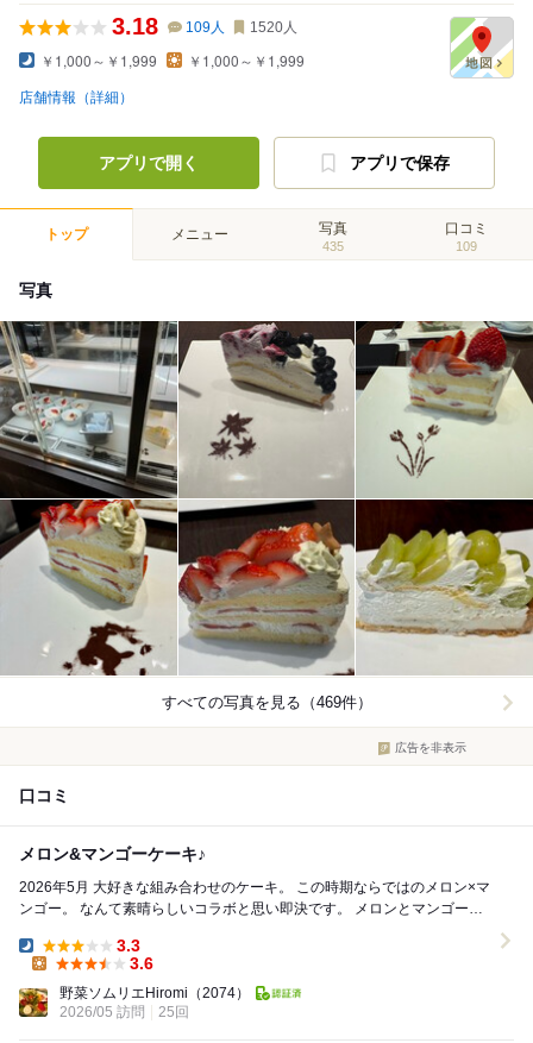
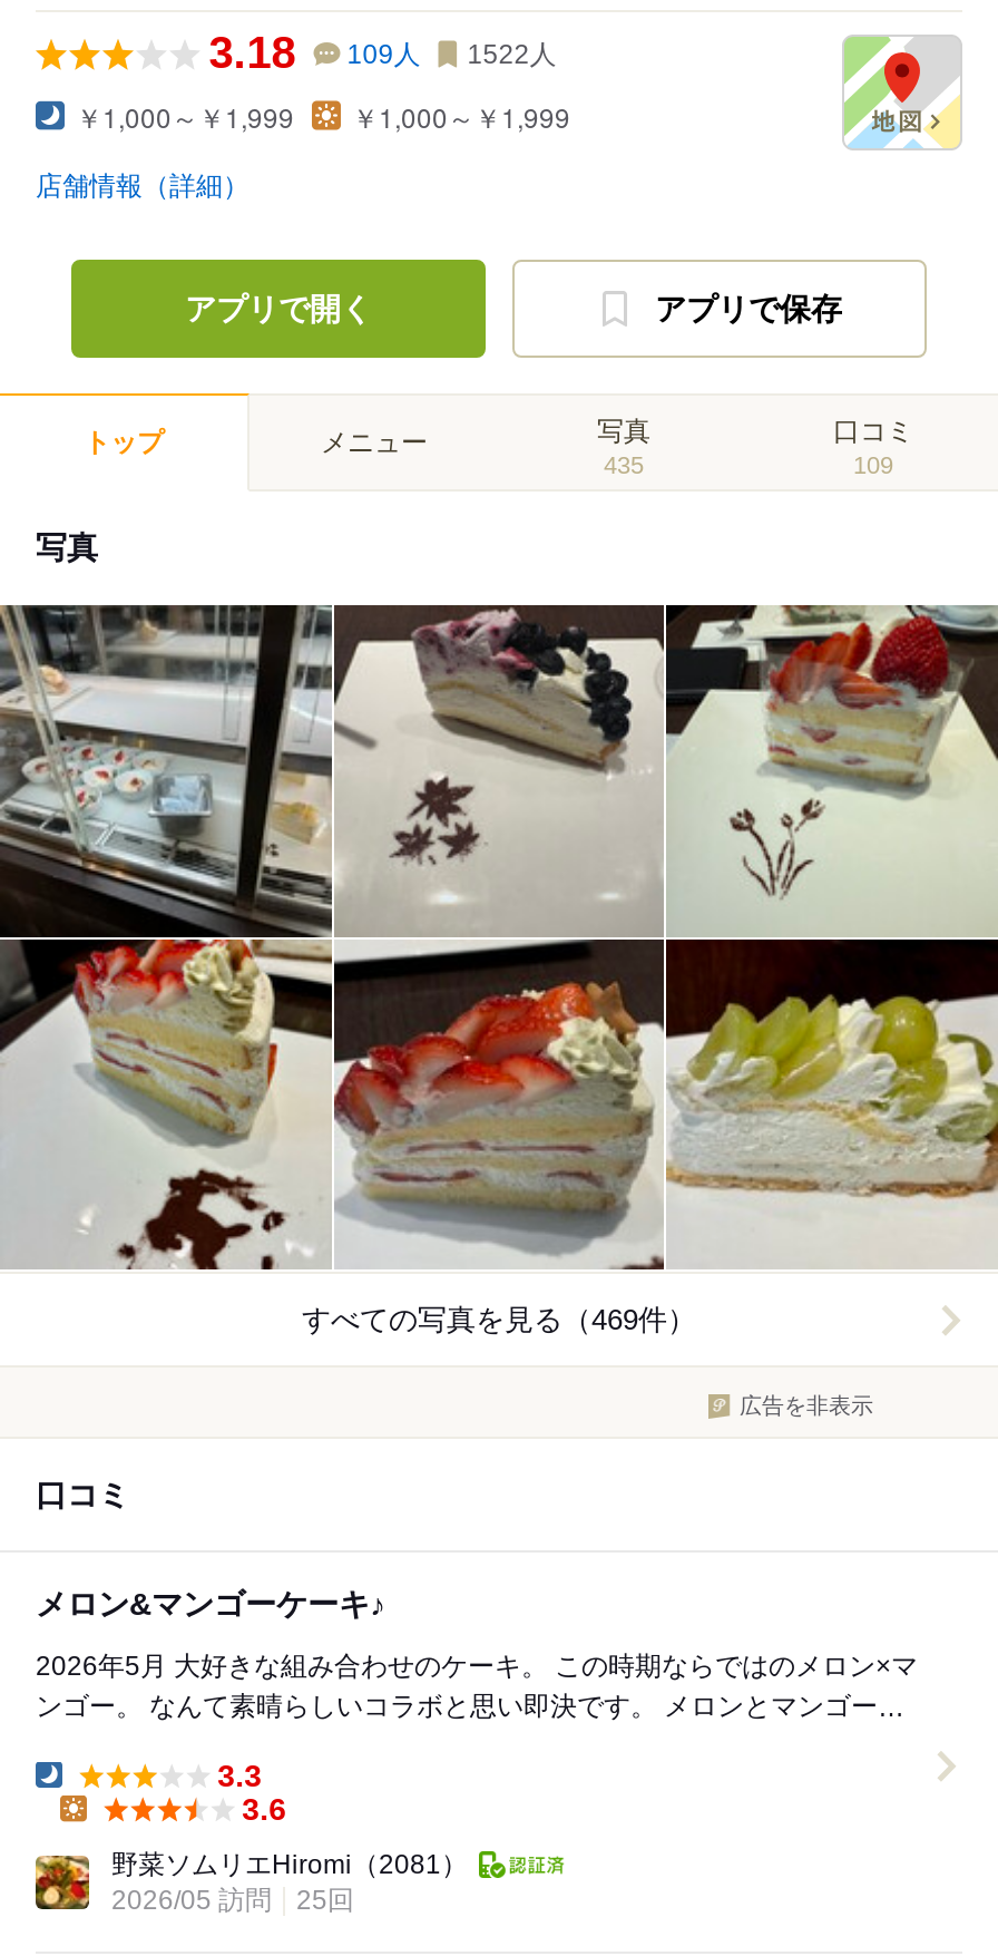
- 3.18 109人 1520人
+ 3.18 109人 1522人

- 野菜ソムリエHiromi（2074）
+ 野菜ソムリエHiromi（2081）
